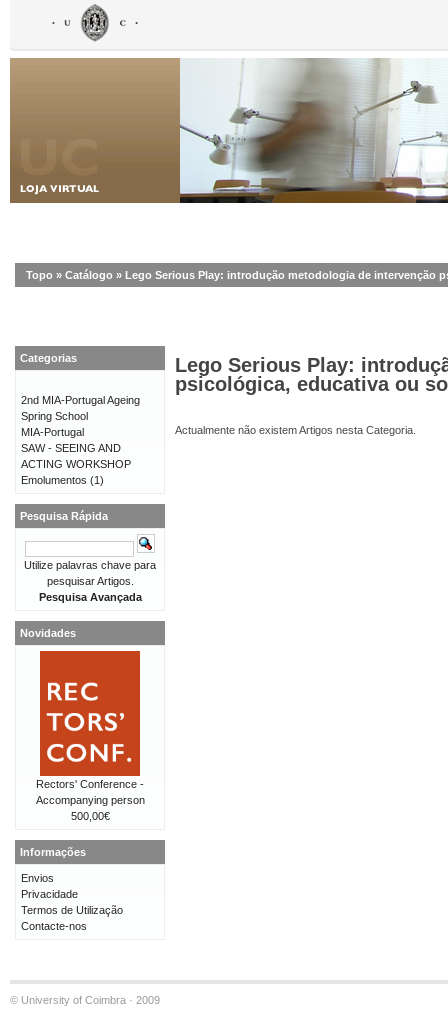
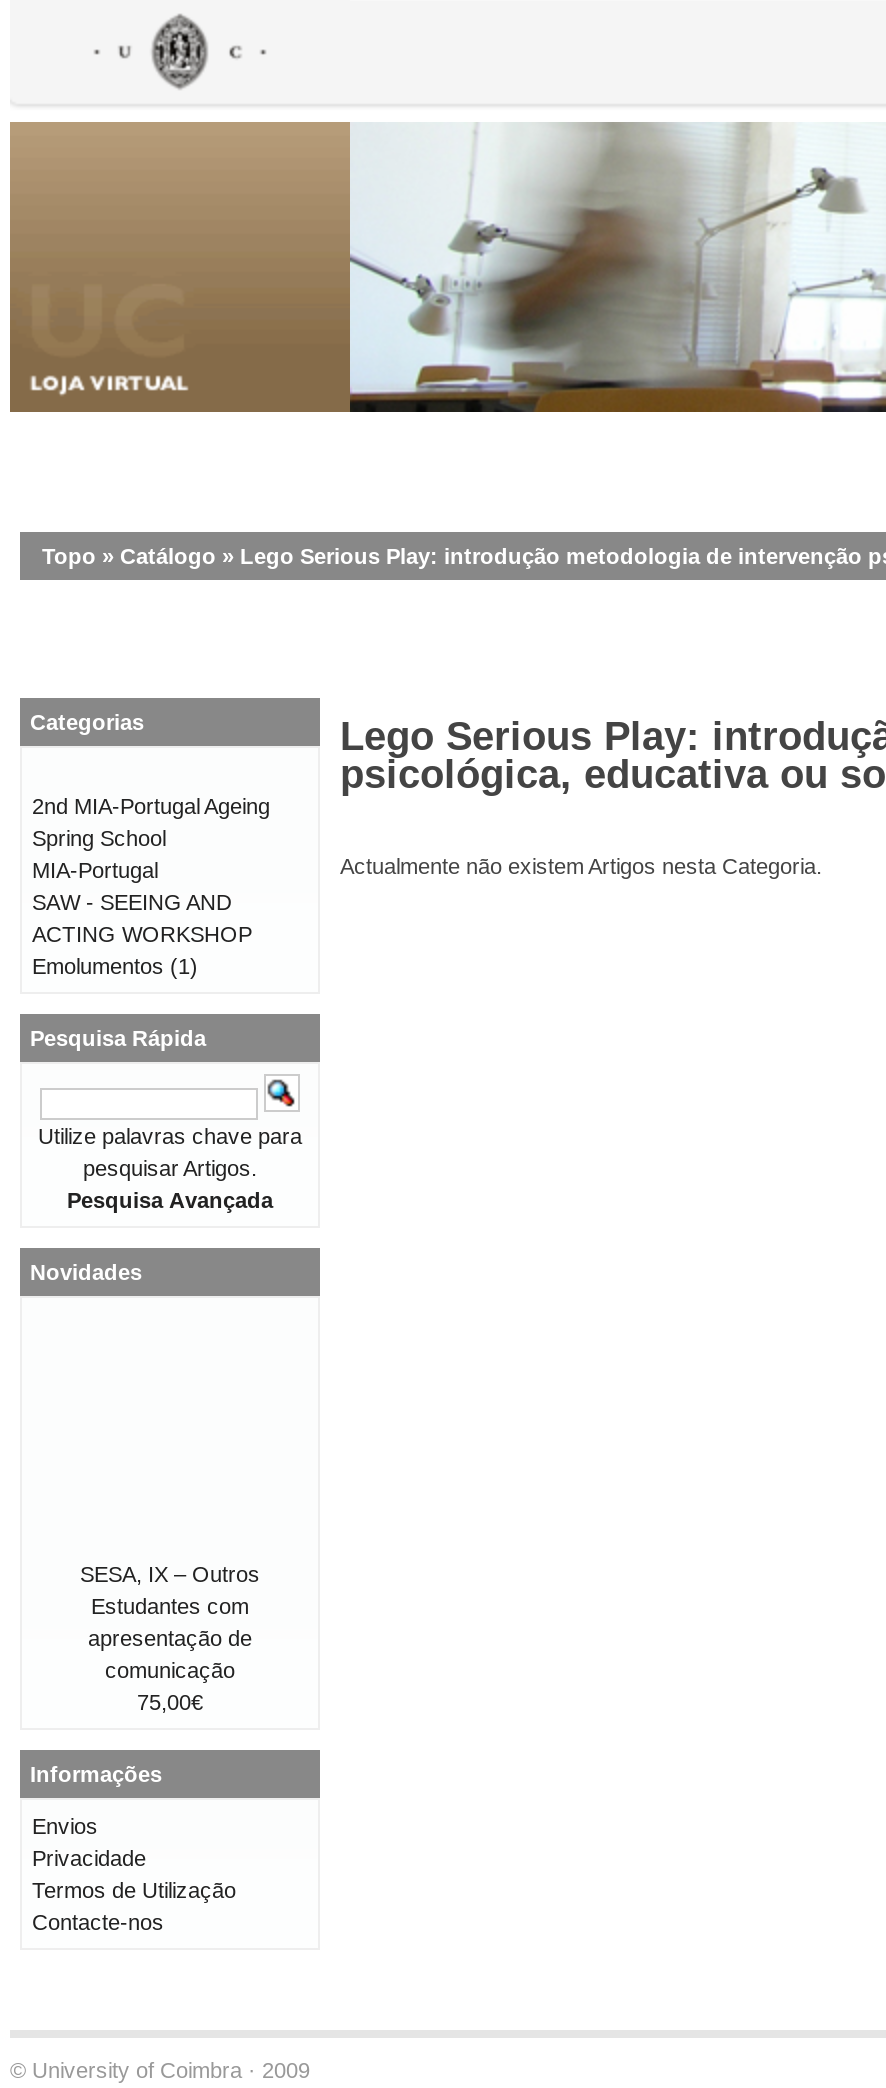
- [image]

- Rectors' Conference -
- Accompanying person
- 500,00€
+ SESA, IX – Outros
+ Estudantes com
+ apresentação de
+ comunicação
+ 75,00€
